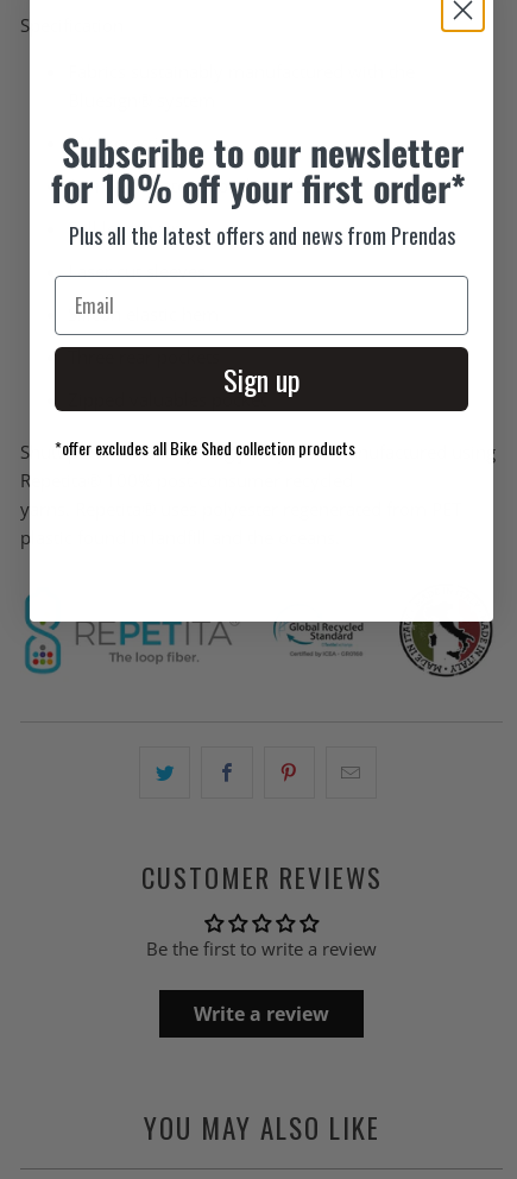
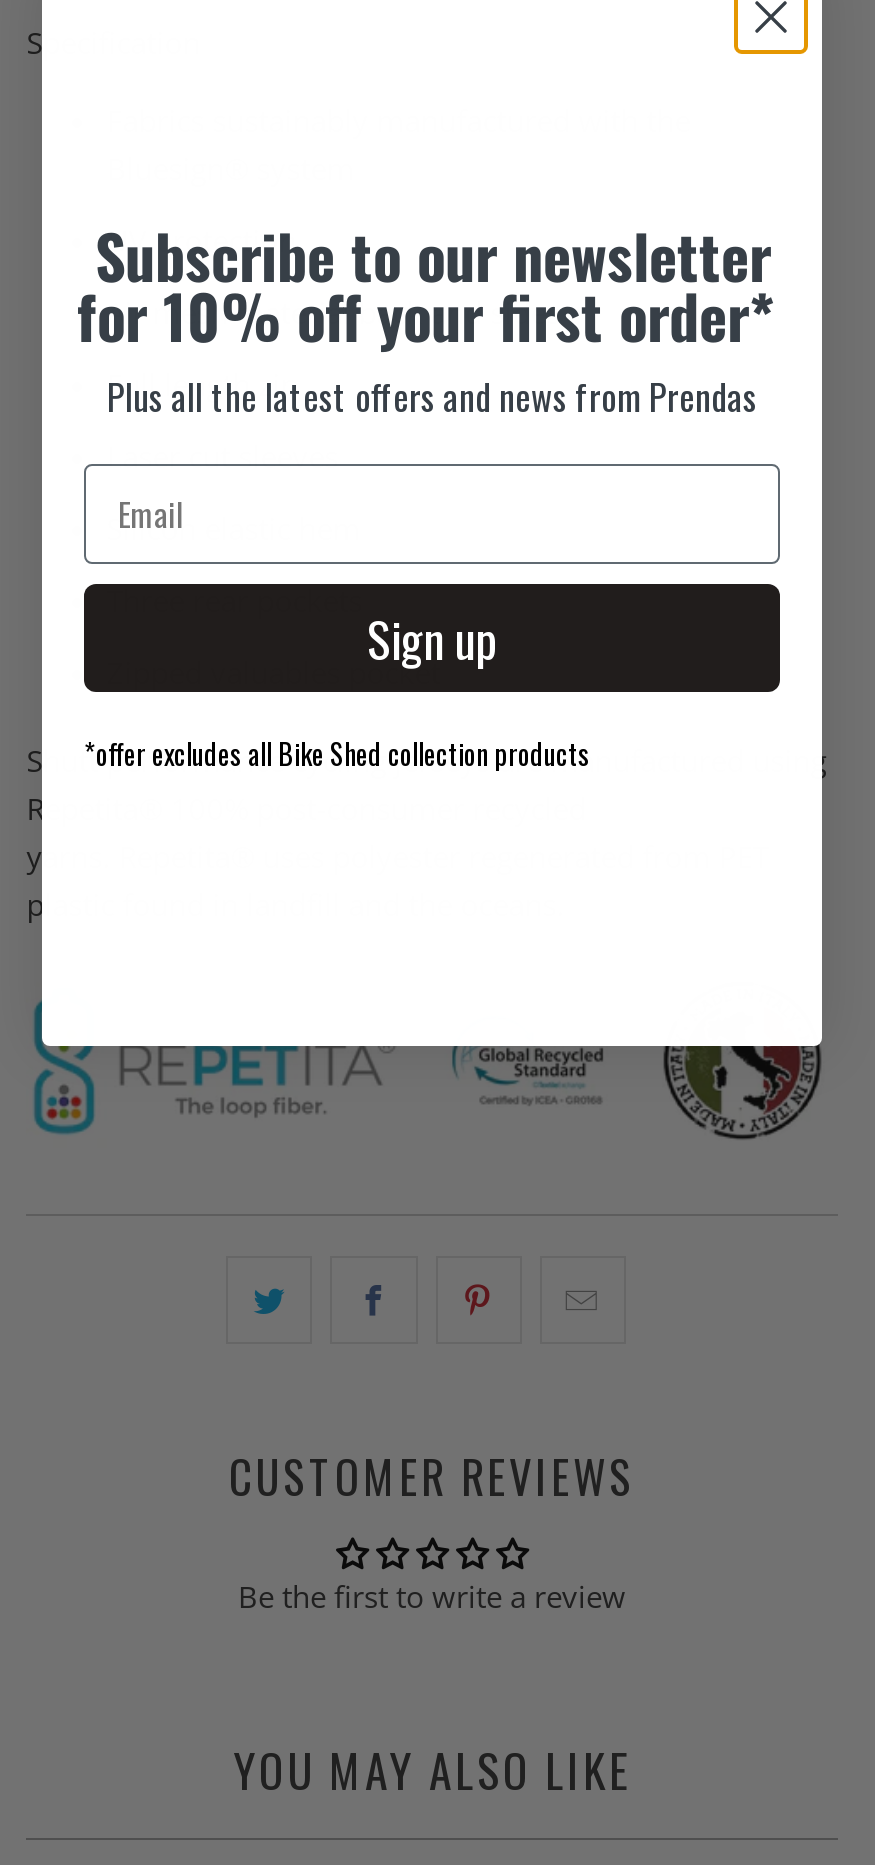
- Write a review
